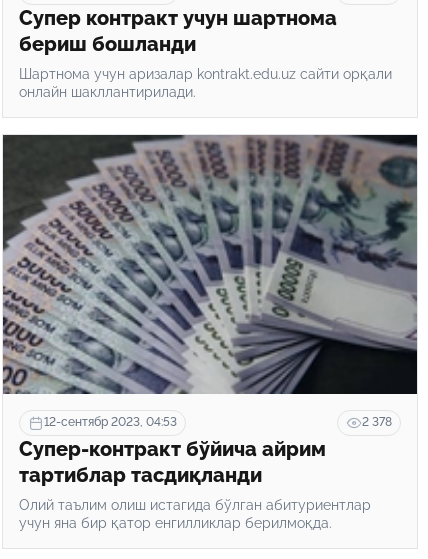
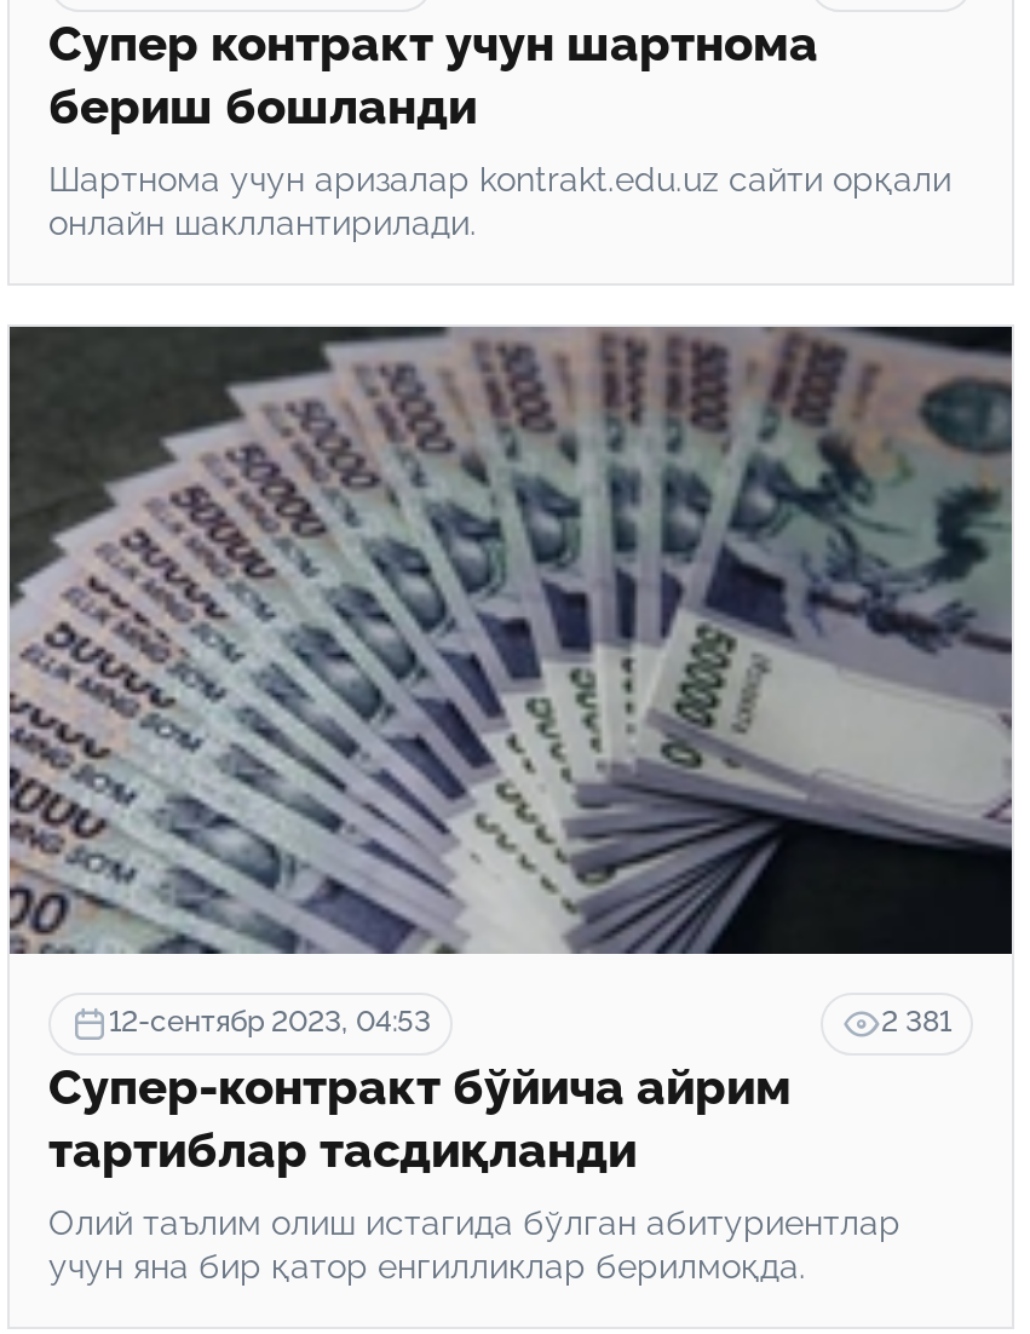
- 2 378
+ 2 381
